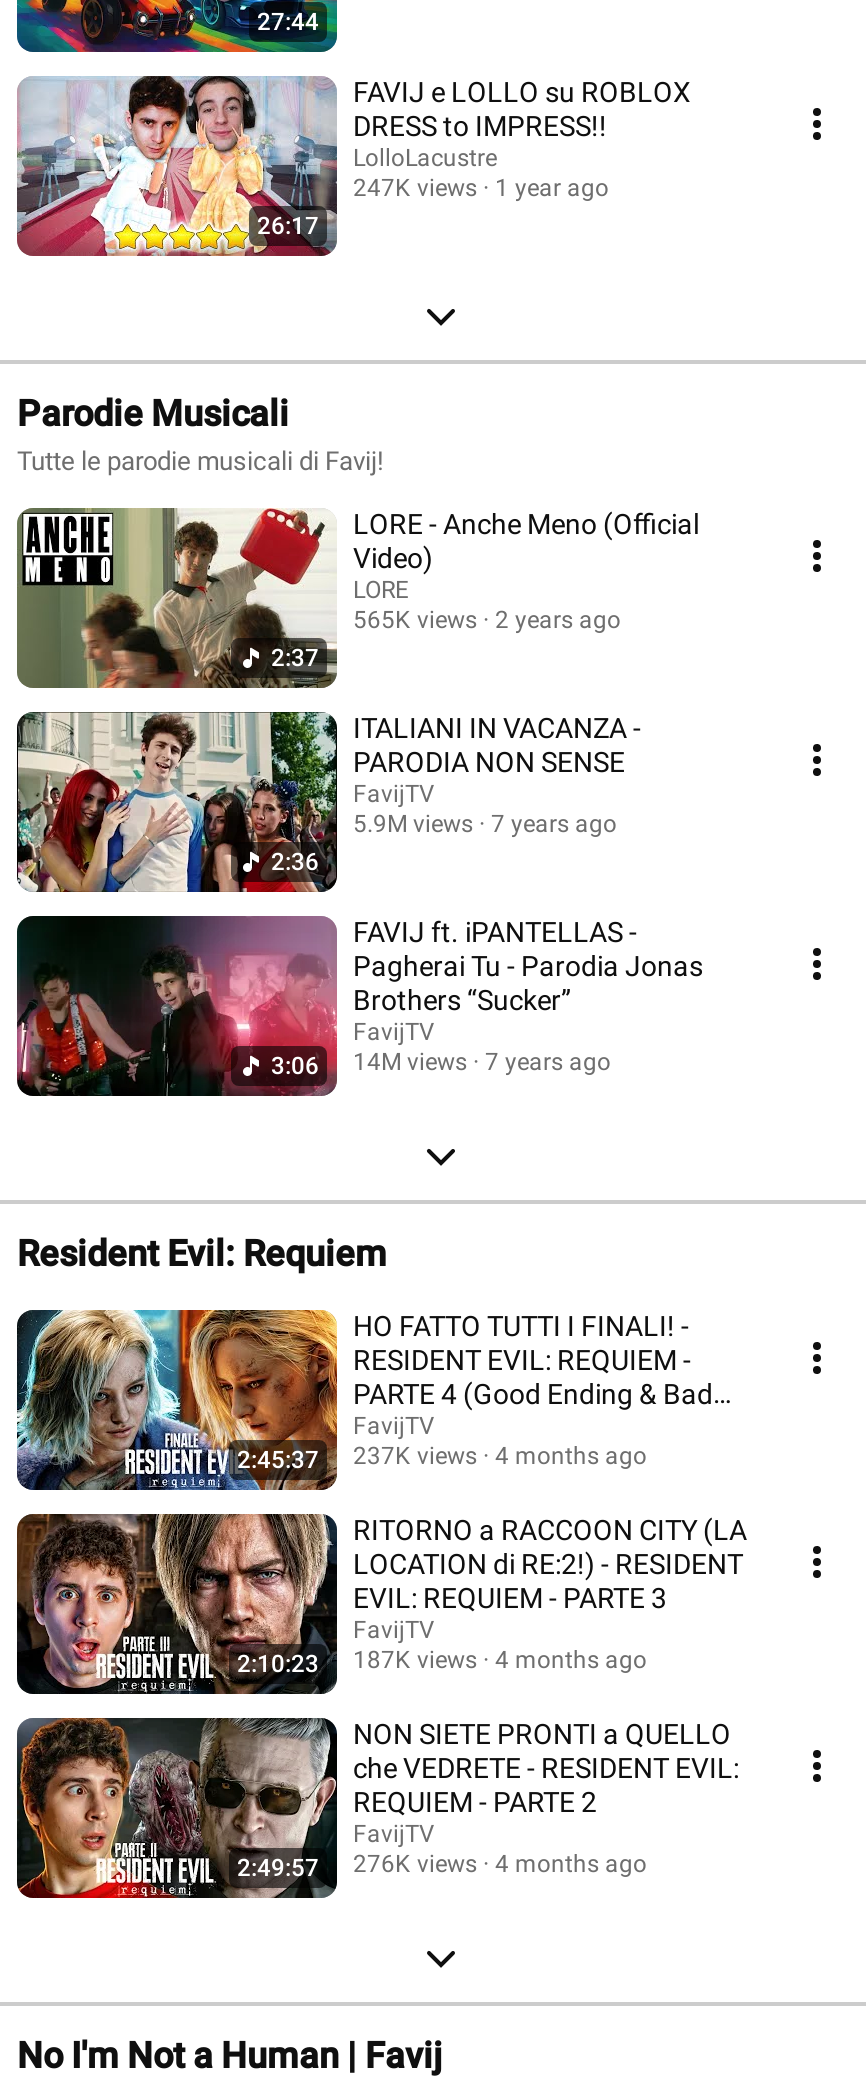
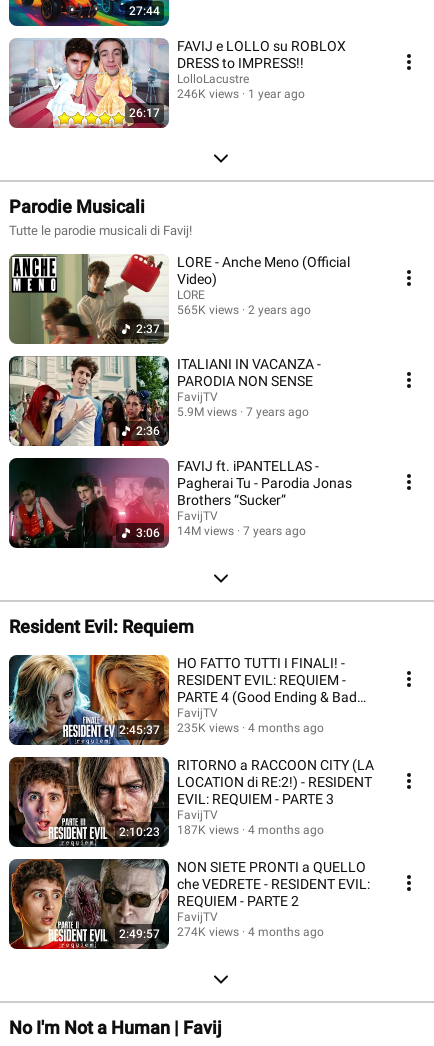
- 247K views 1 year ago
+ 246K views 1 year ago

- 2:45:37 237K views 4 months ago
+ 2:45:37 235K views 4 months ago

- 2:49:57 276K views 4 months ago
+ 2:49:57 274K views 4 months ago
